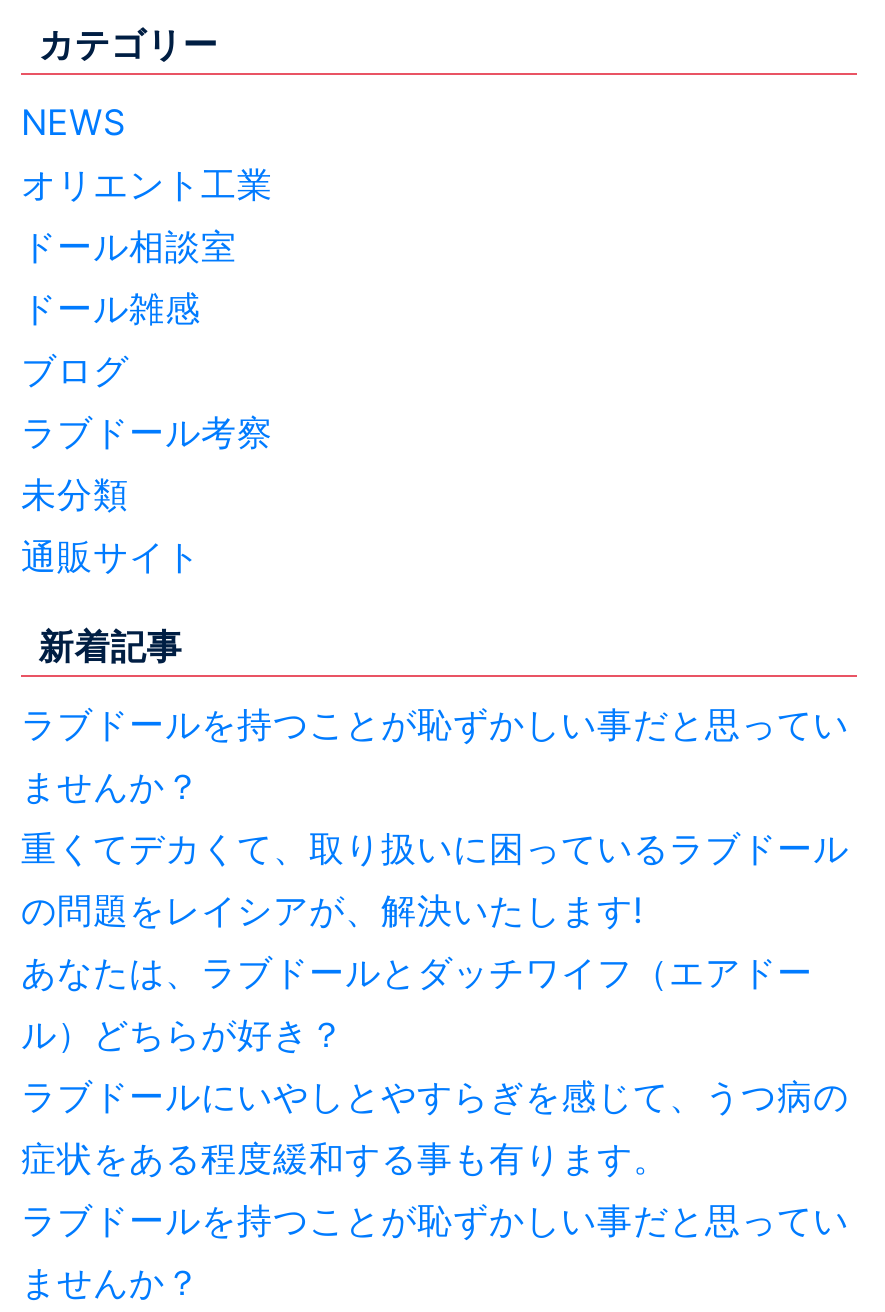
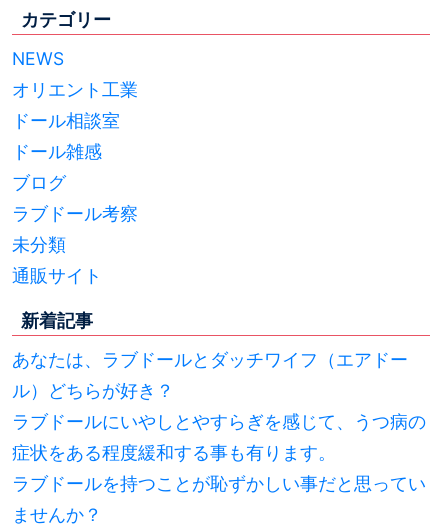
- ラブドールを持つことが恥ずかしい事だと思ってい
- ませんか？
- 重くてデカくて、取り扱いに困っているラブドール
- の問題をレイシアが、解決いたします!
